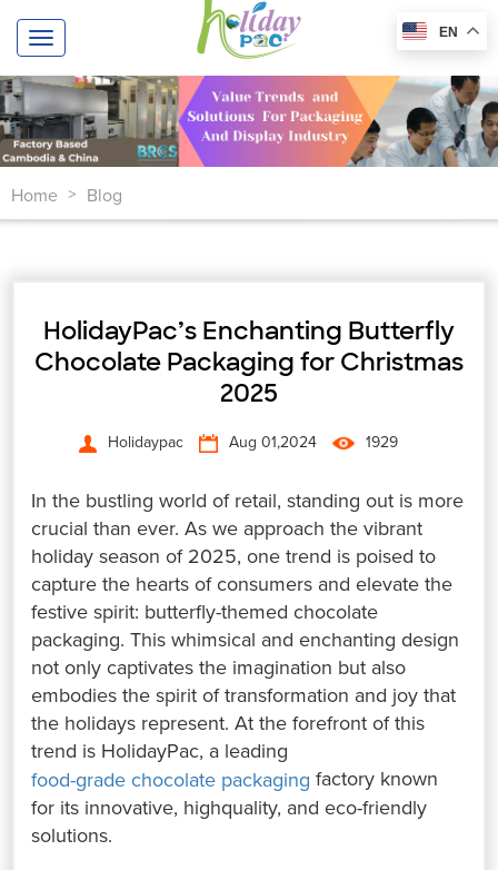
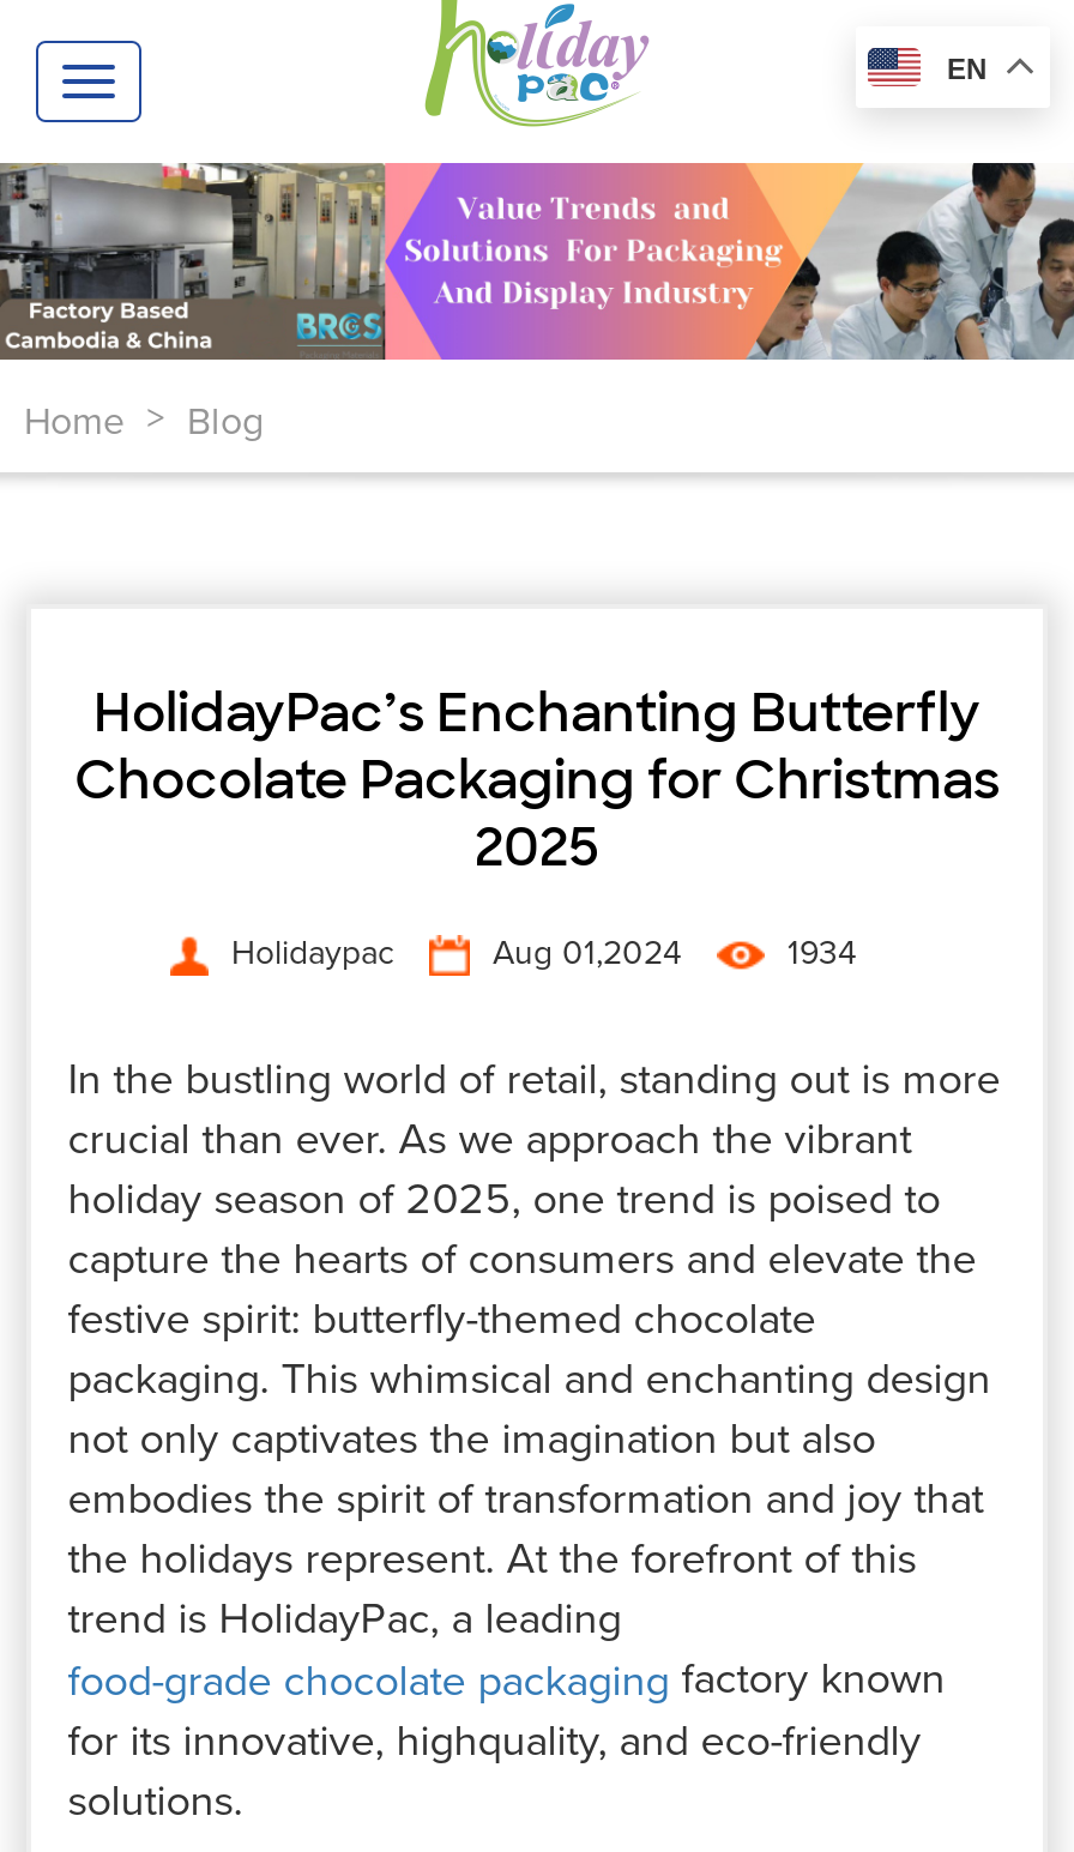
- 1929
+ 1934
